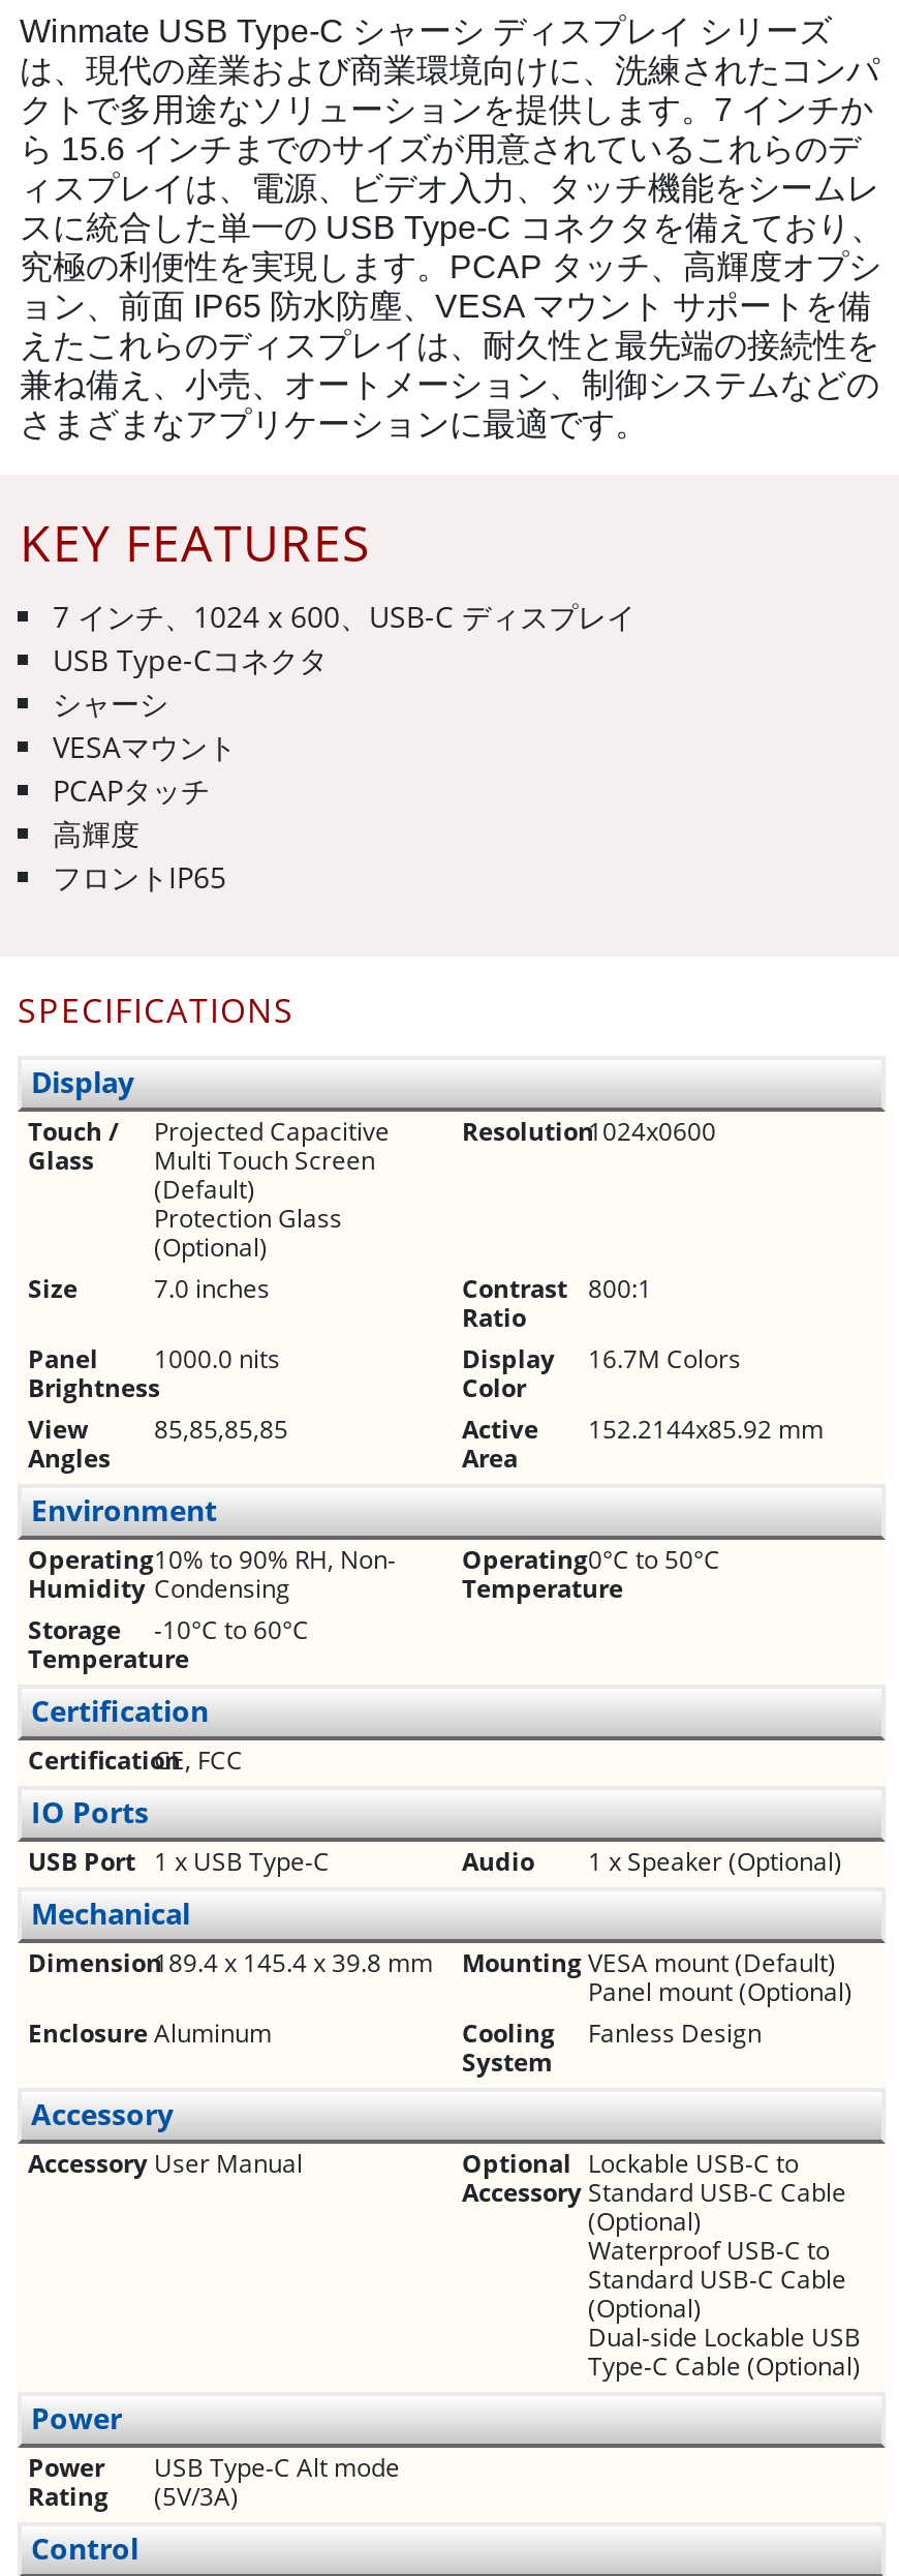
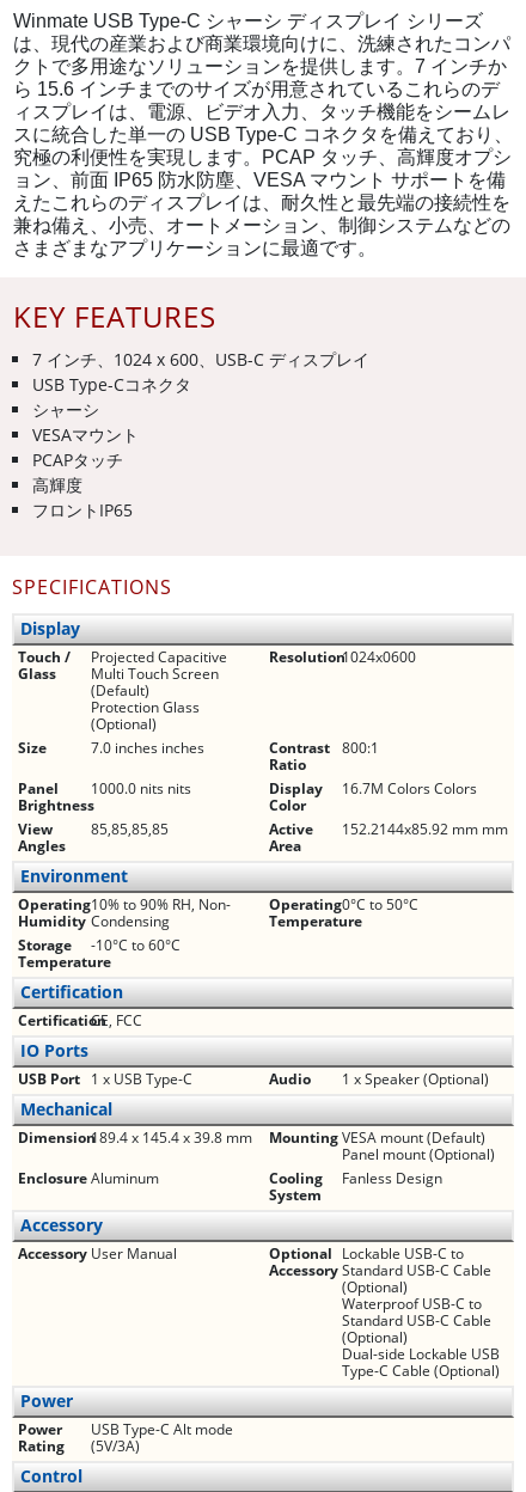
- 7.0 inches
+ 7.0 inches inches

- Panel 1000.0 nits
+ Panel 1000.0 nits nits

- 16.7M Colors
+ 16.7M Colors Colors

- Active 152.2144x85.92 mm
+ Active 152.2144x85.92 mm mm
